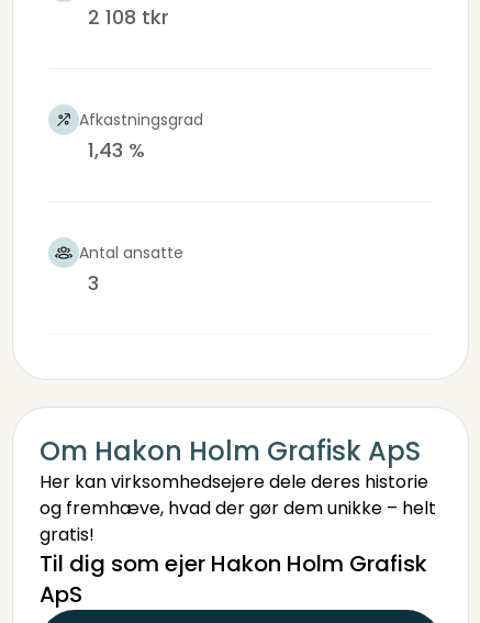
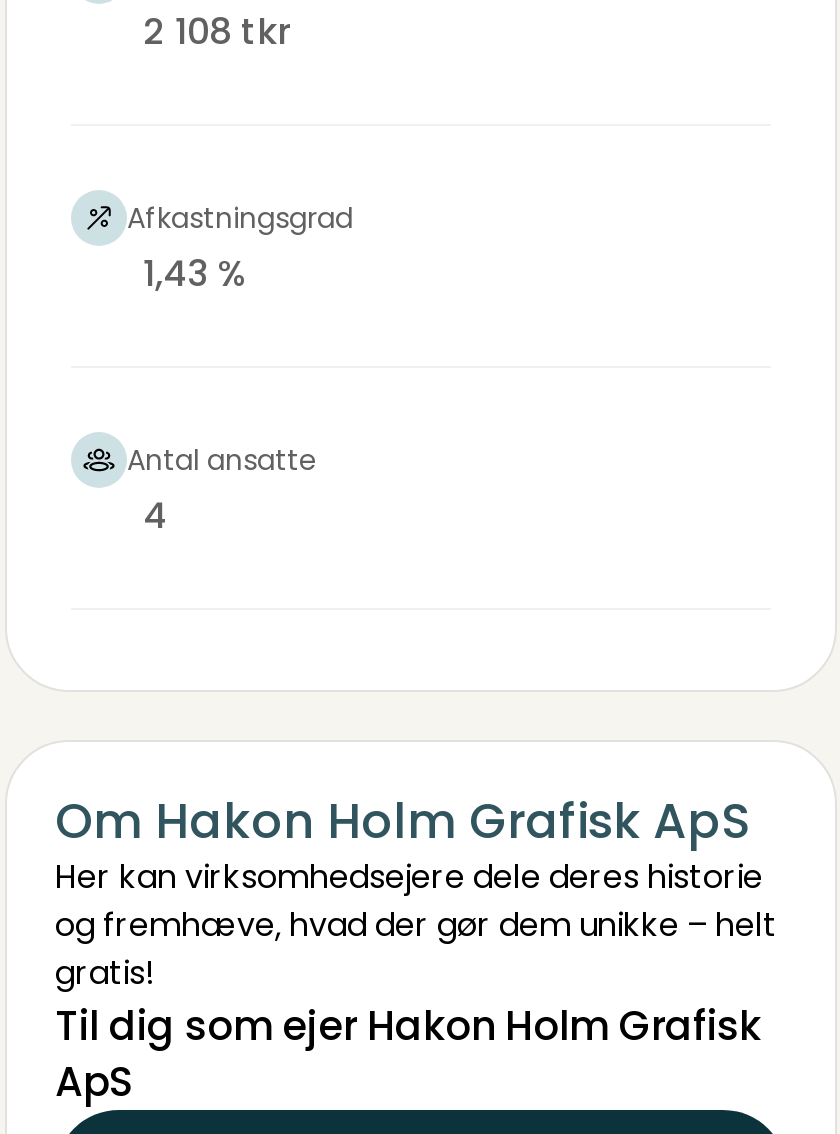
- 3
+ 4
